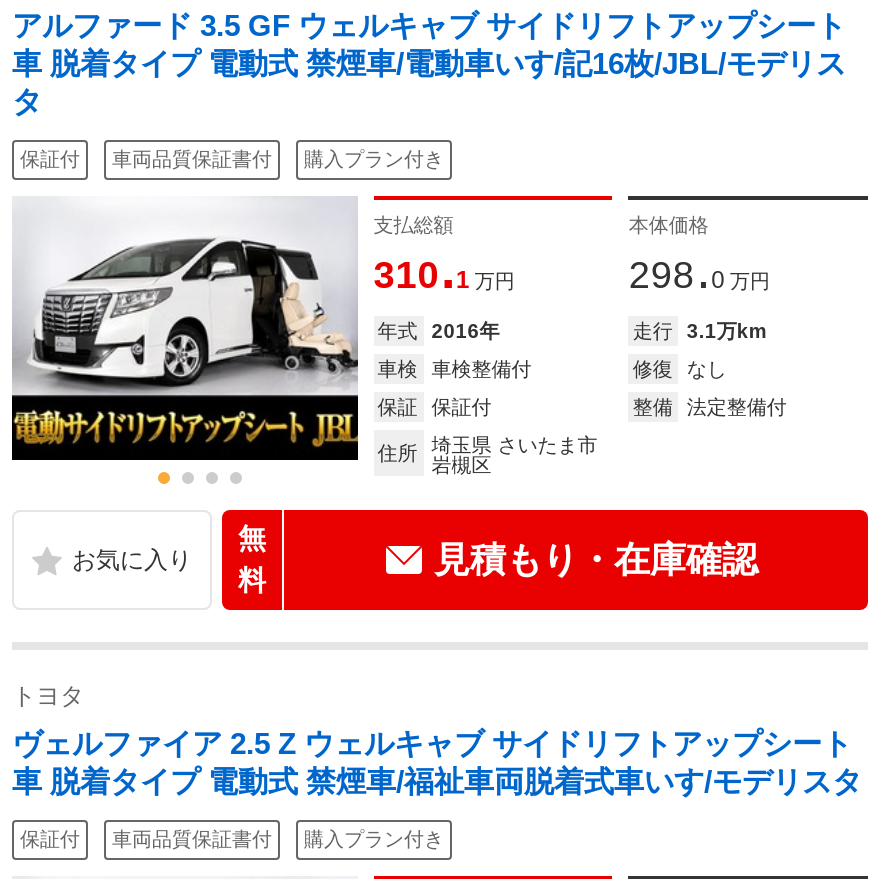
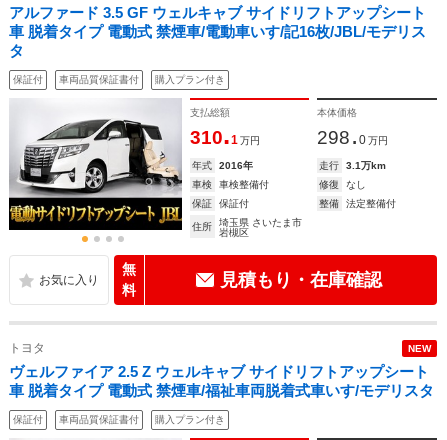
+ NEW
